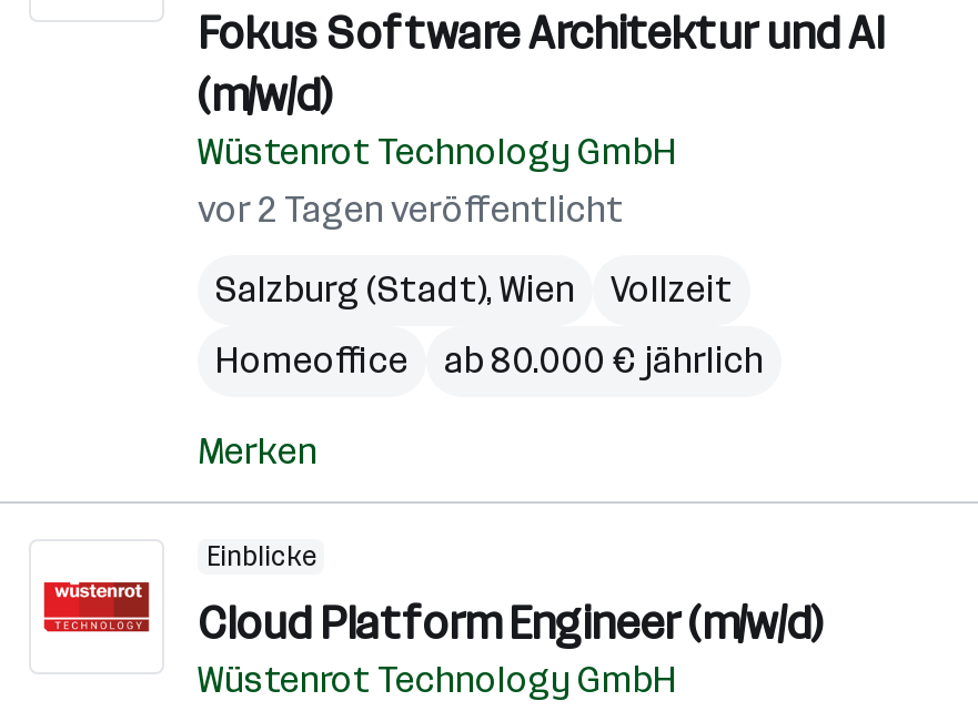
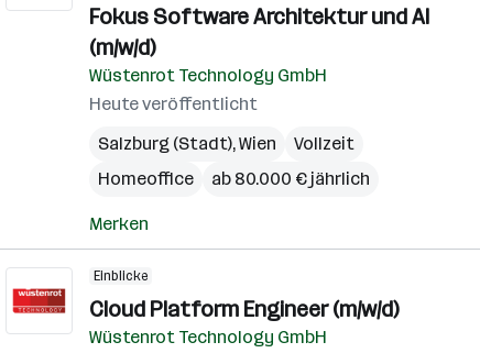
- vor 2 Tagen veröffentlicht
+ Heute veröffentlicht
